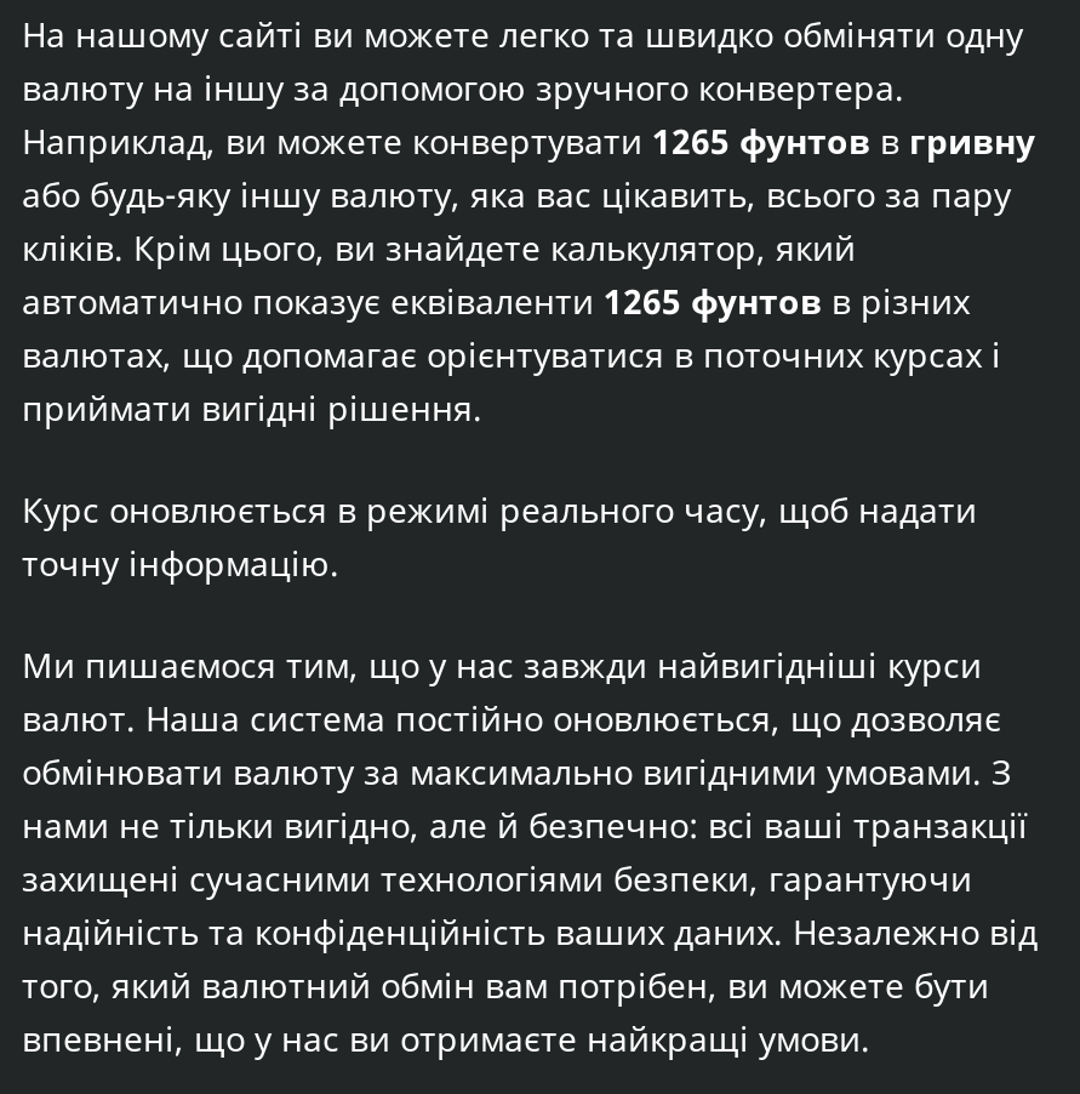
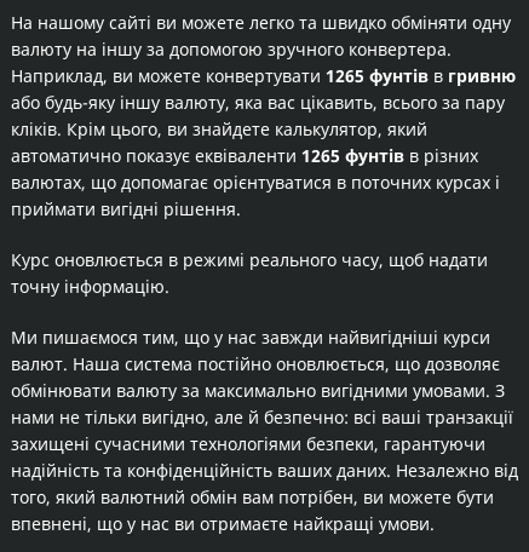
- Наприклад, ви можете конвертувати 1265 фунтов в гривну
+ Наприклад, ви можете конвертувати 1265 фунтів в гривню

- автоматично показує еквіваленти 1265 фунтов в різних
+ автоматично показує еквіваленти 1265 фунтів в різних
